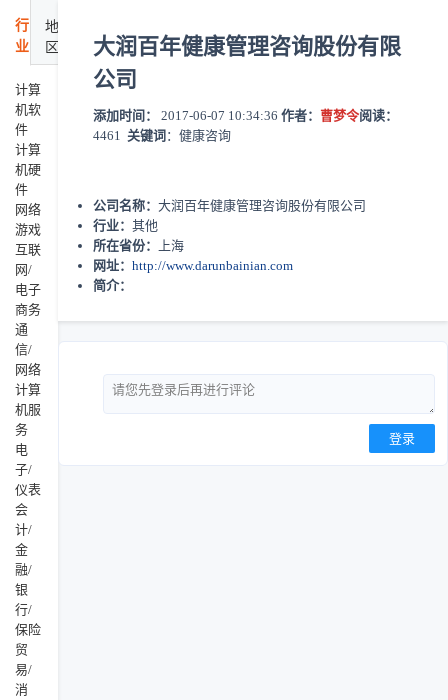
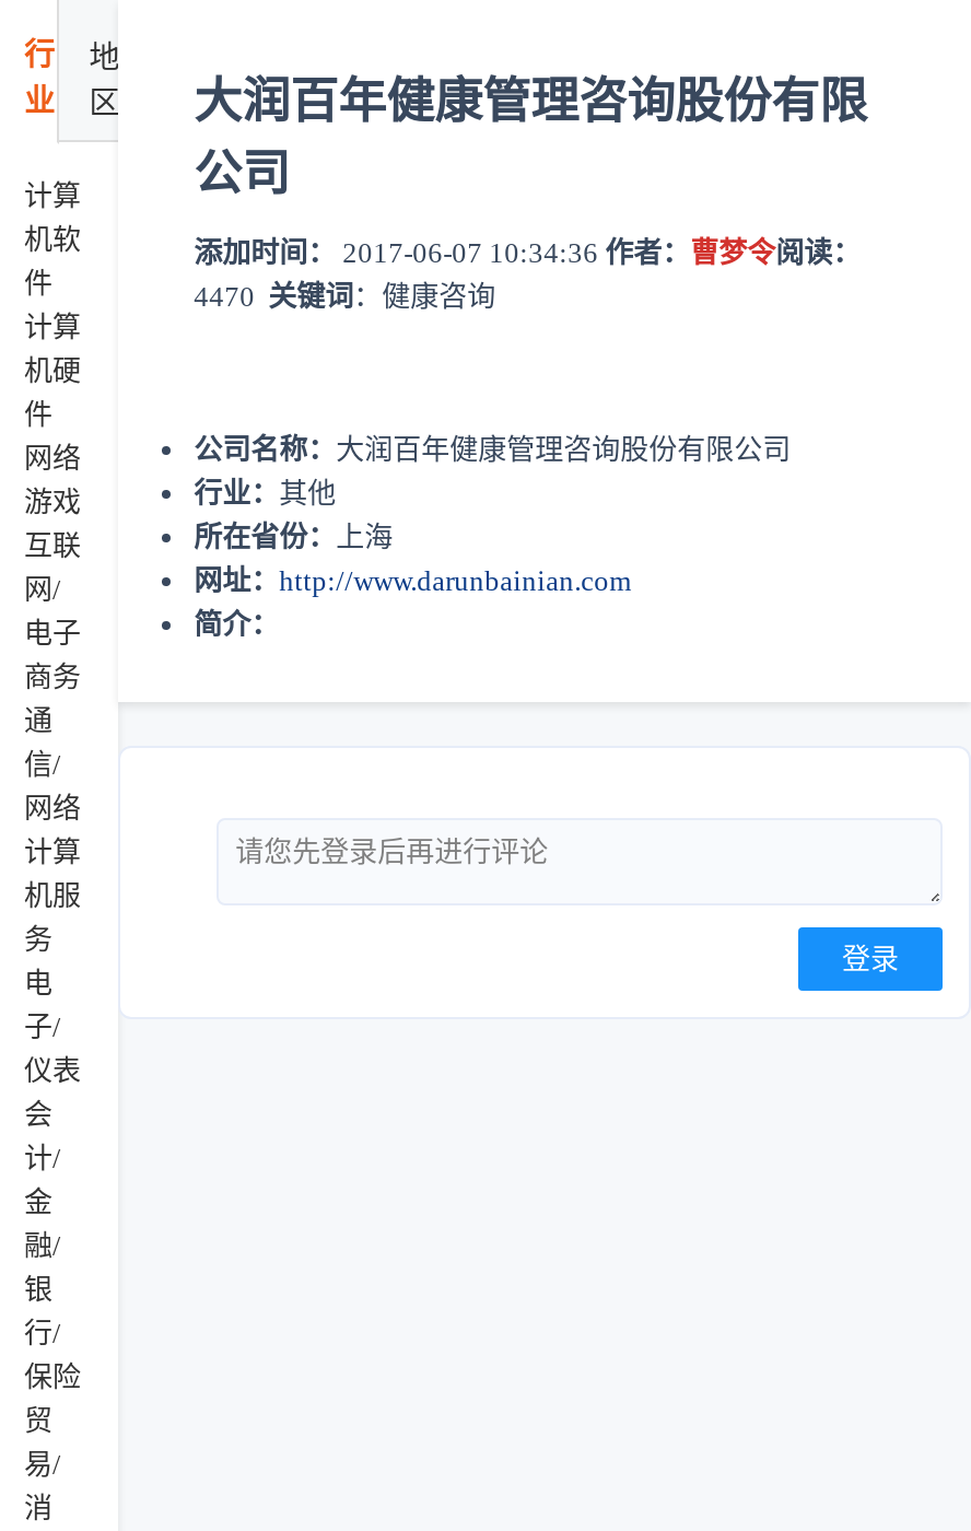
- 4461关键词：健康咨询
+ 4470关键词：健康咨询
